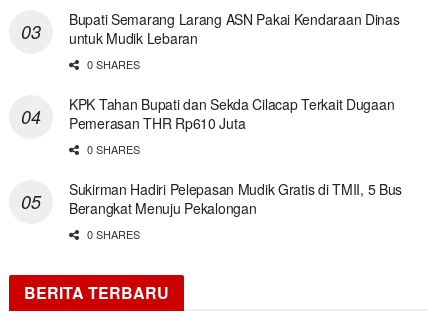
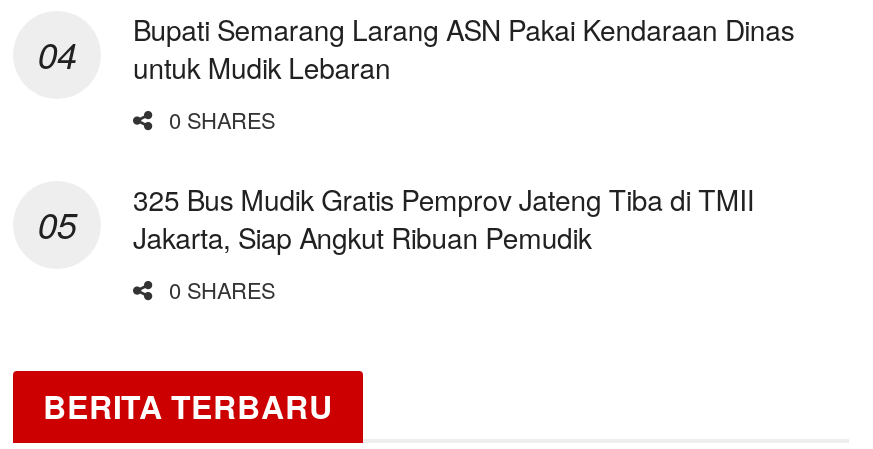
- KPK Tahan Bupati dan Sekda Cilacap Terkait Dugaan
- Pemerasan THR Rp610 Juta
- 0 SHARES
- Sukirman Hadiri Pelepasan Mudik Gratis di TMII, 5 Bus
- Berangkat Menuju Pekalongan
+ 325 Bus Mudik Gratis Pemprov Jateng Tiba di TMII
+ Jakarta, Siap Angkut Ribuan Pemudik
